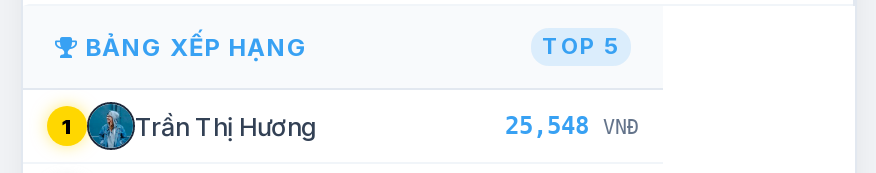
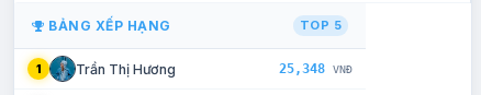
- 25,548 VNĐ
+ 25,348 VNĐ
